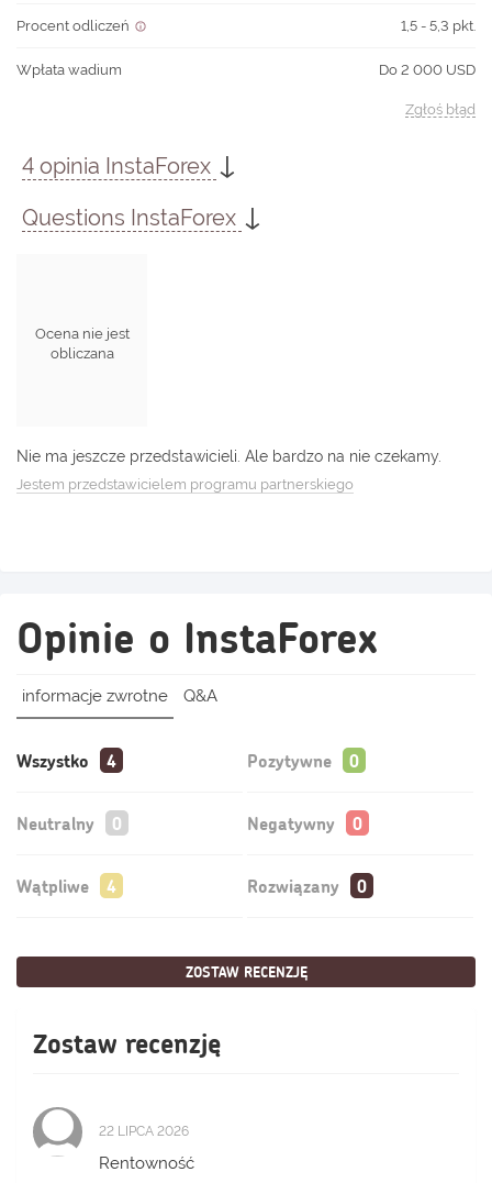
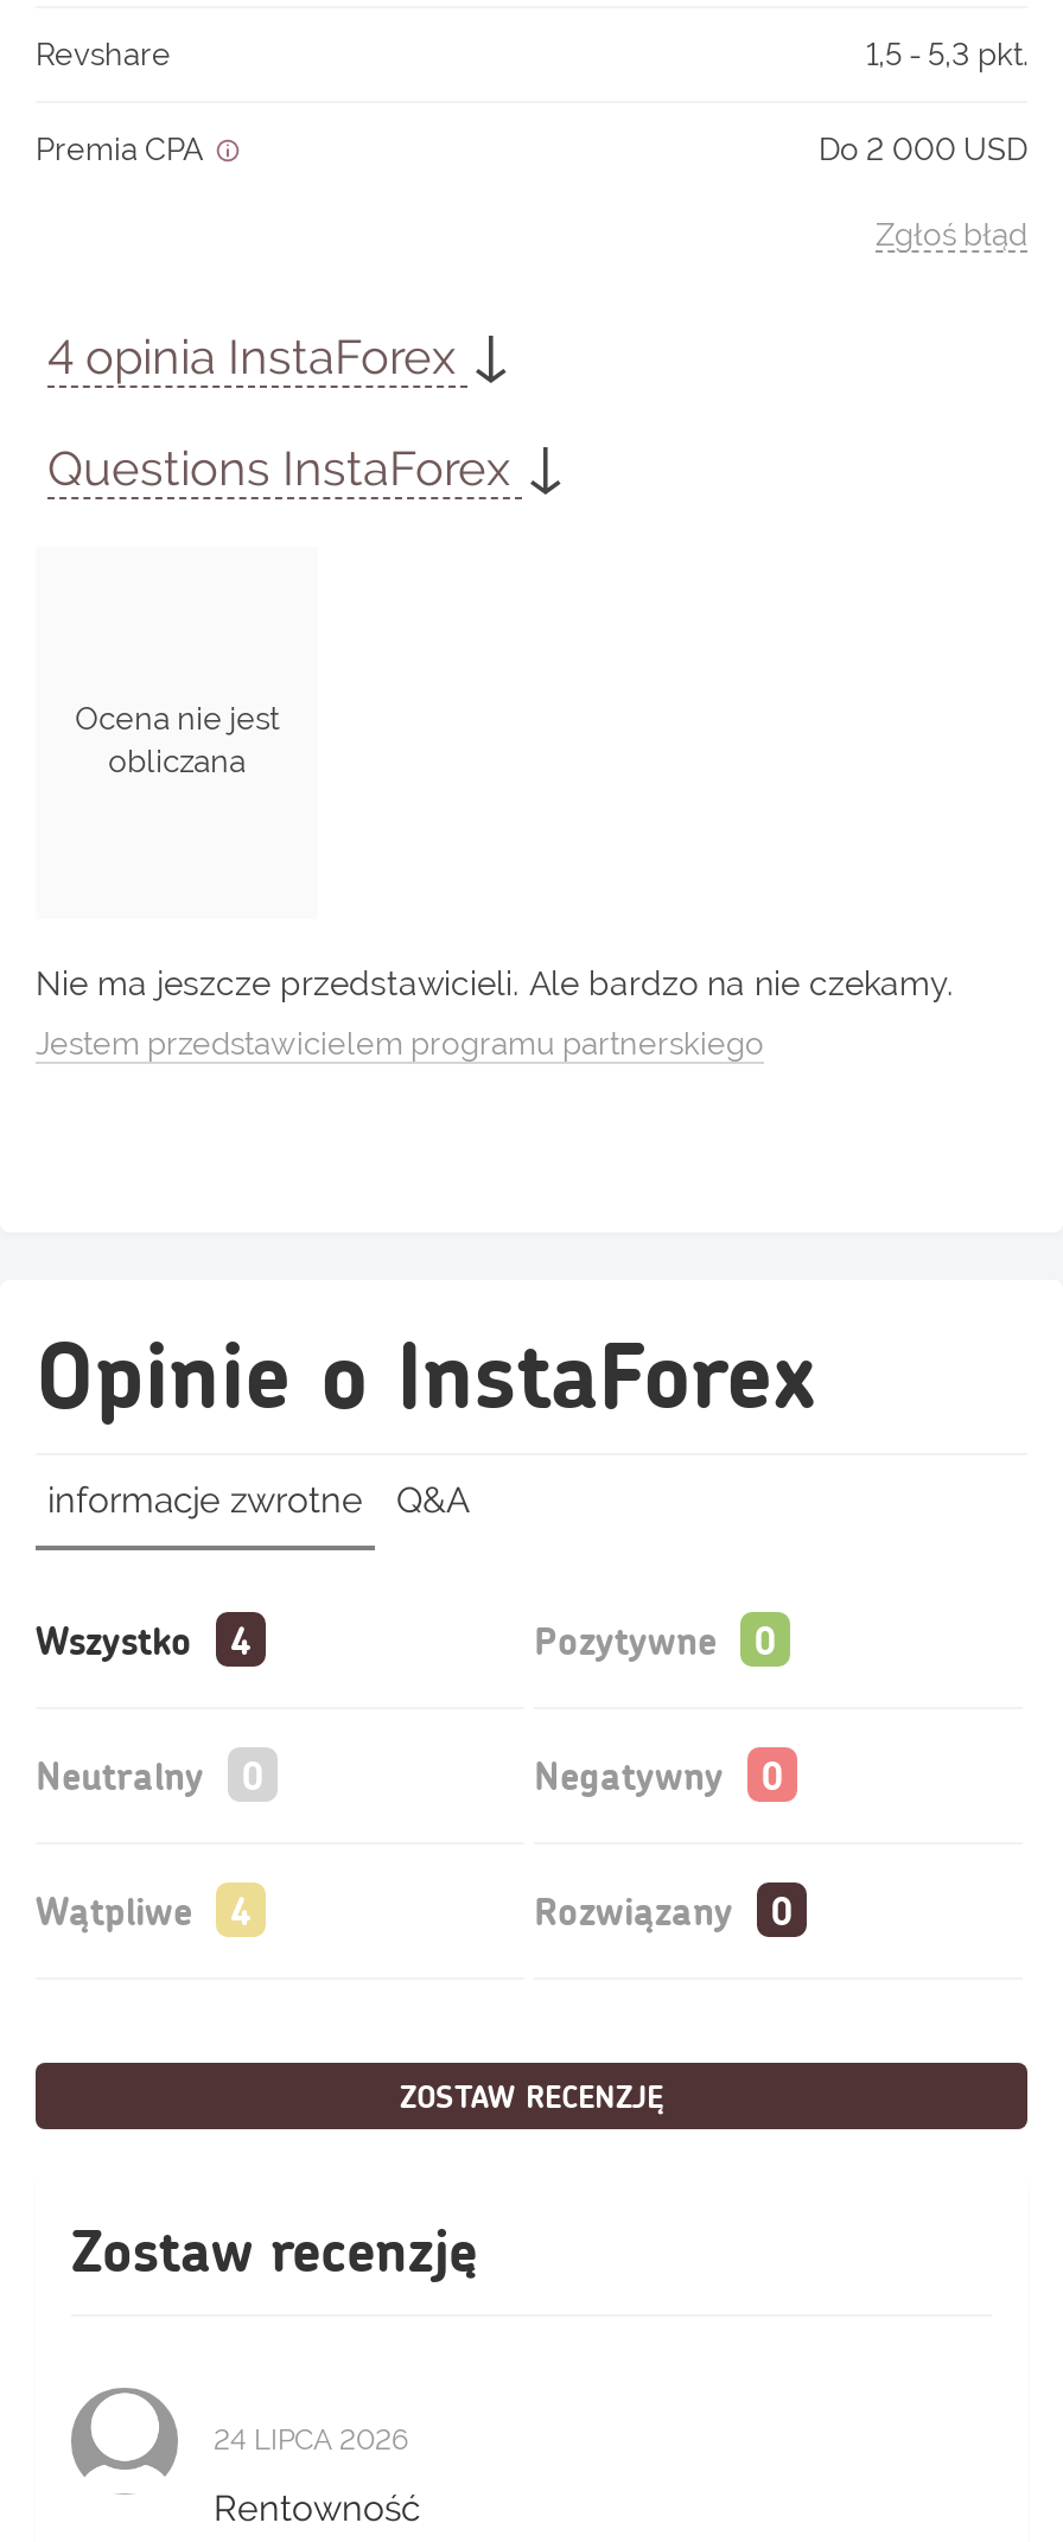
- Procent odliczeń
+ Revshare

- Wpłata wadium
+ Premia CPA

- 22 LIPCA 2026
+ 24 LIPCA 2026
